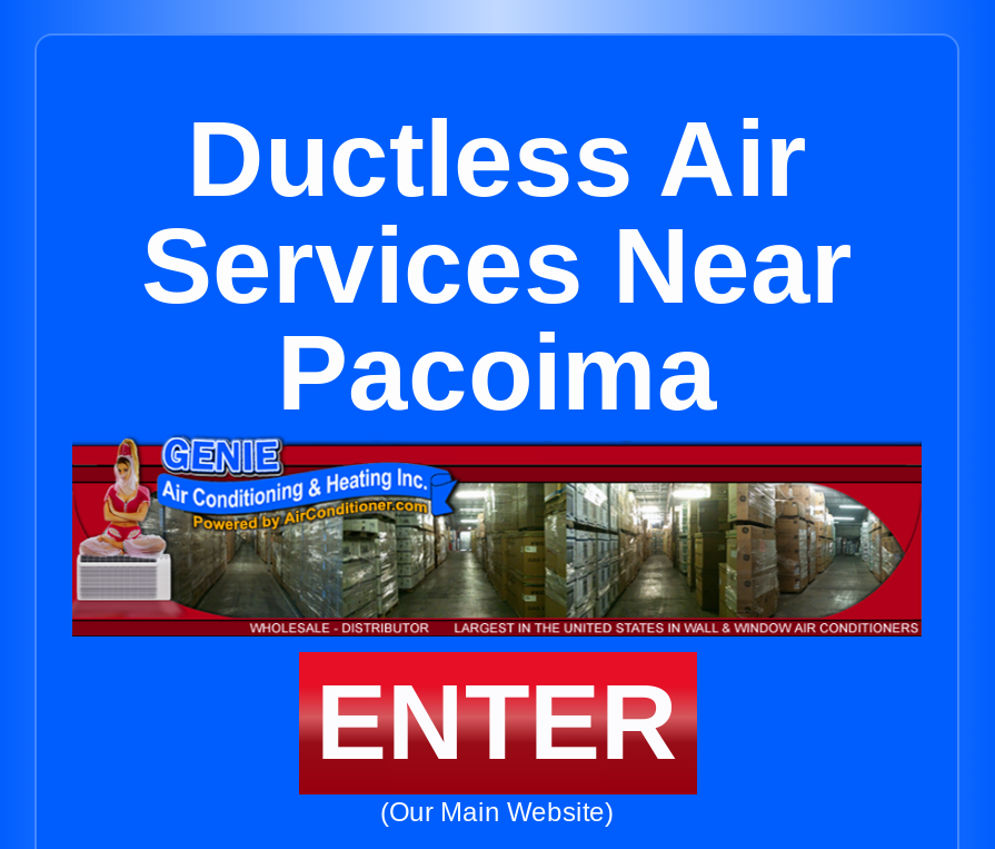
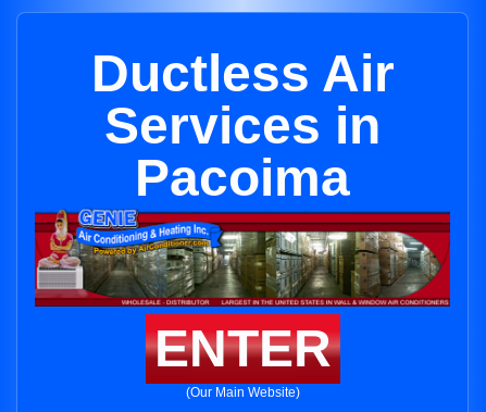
- Services Near
+ Services in
